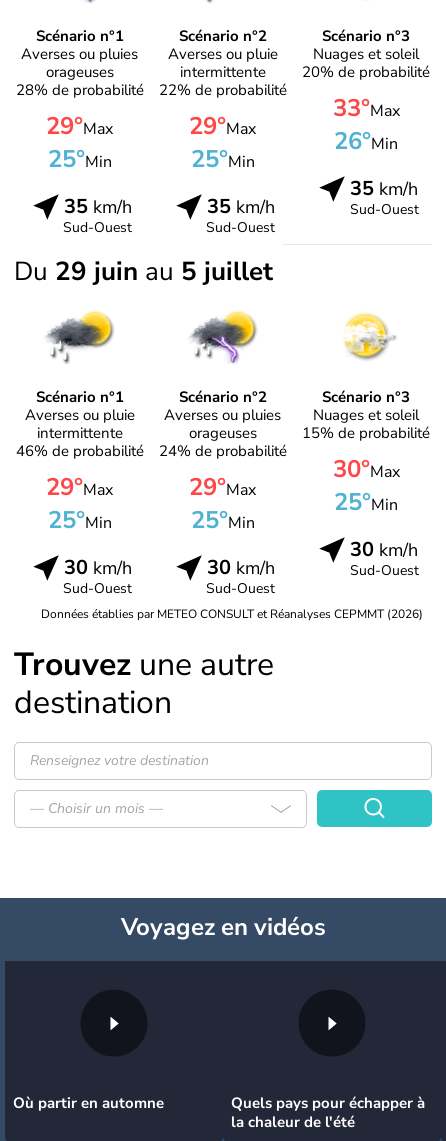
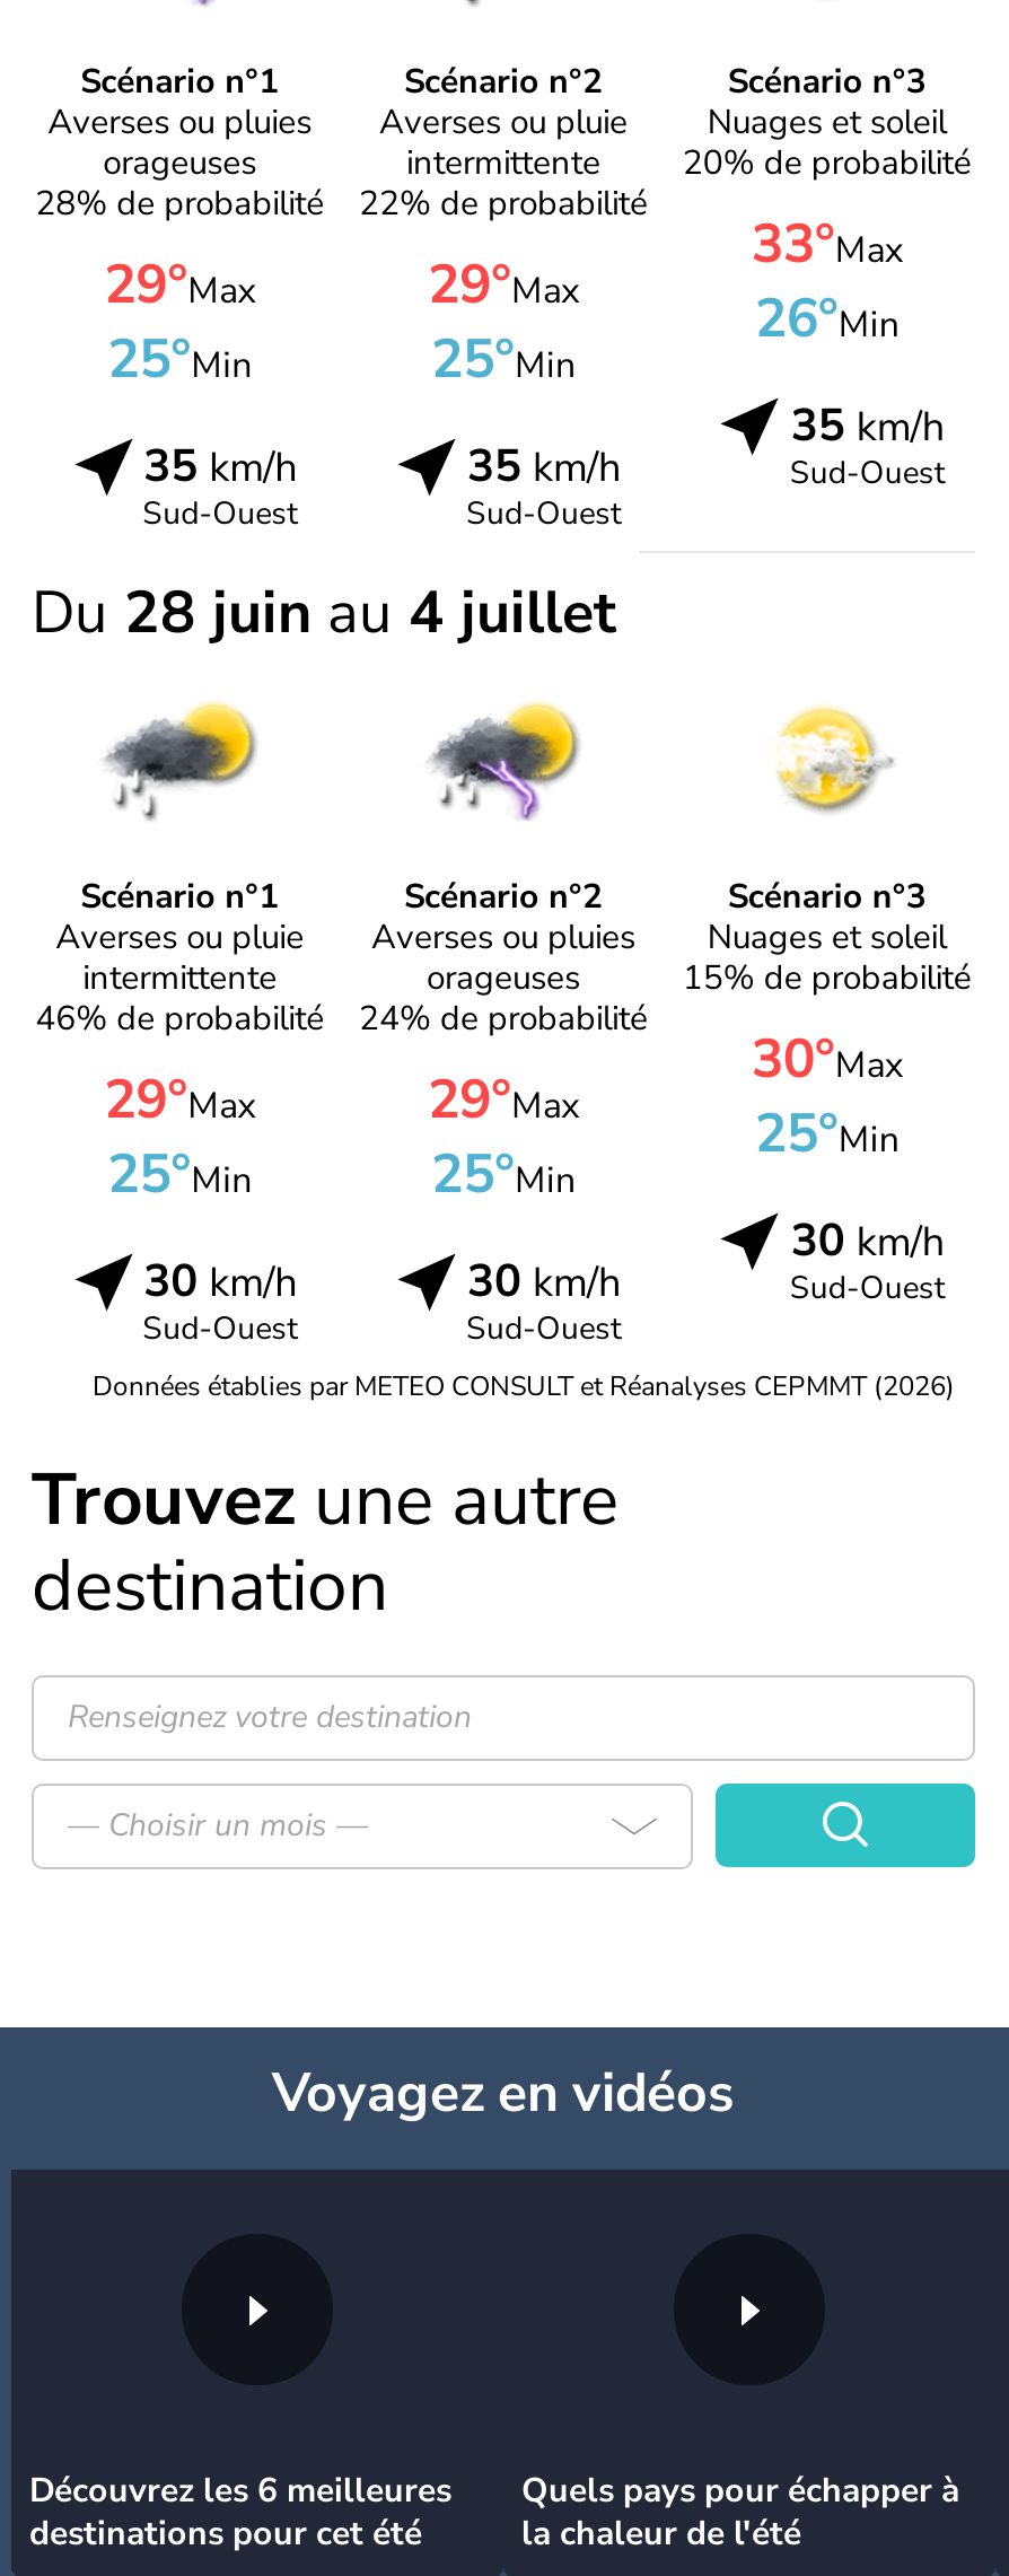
- Du 29 juin au 5 juillet
+ Du 28 juin au 4 juillet

- Où partir en automne
+ Découvrez les 6 meilleures
+ destinations pour cet été
